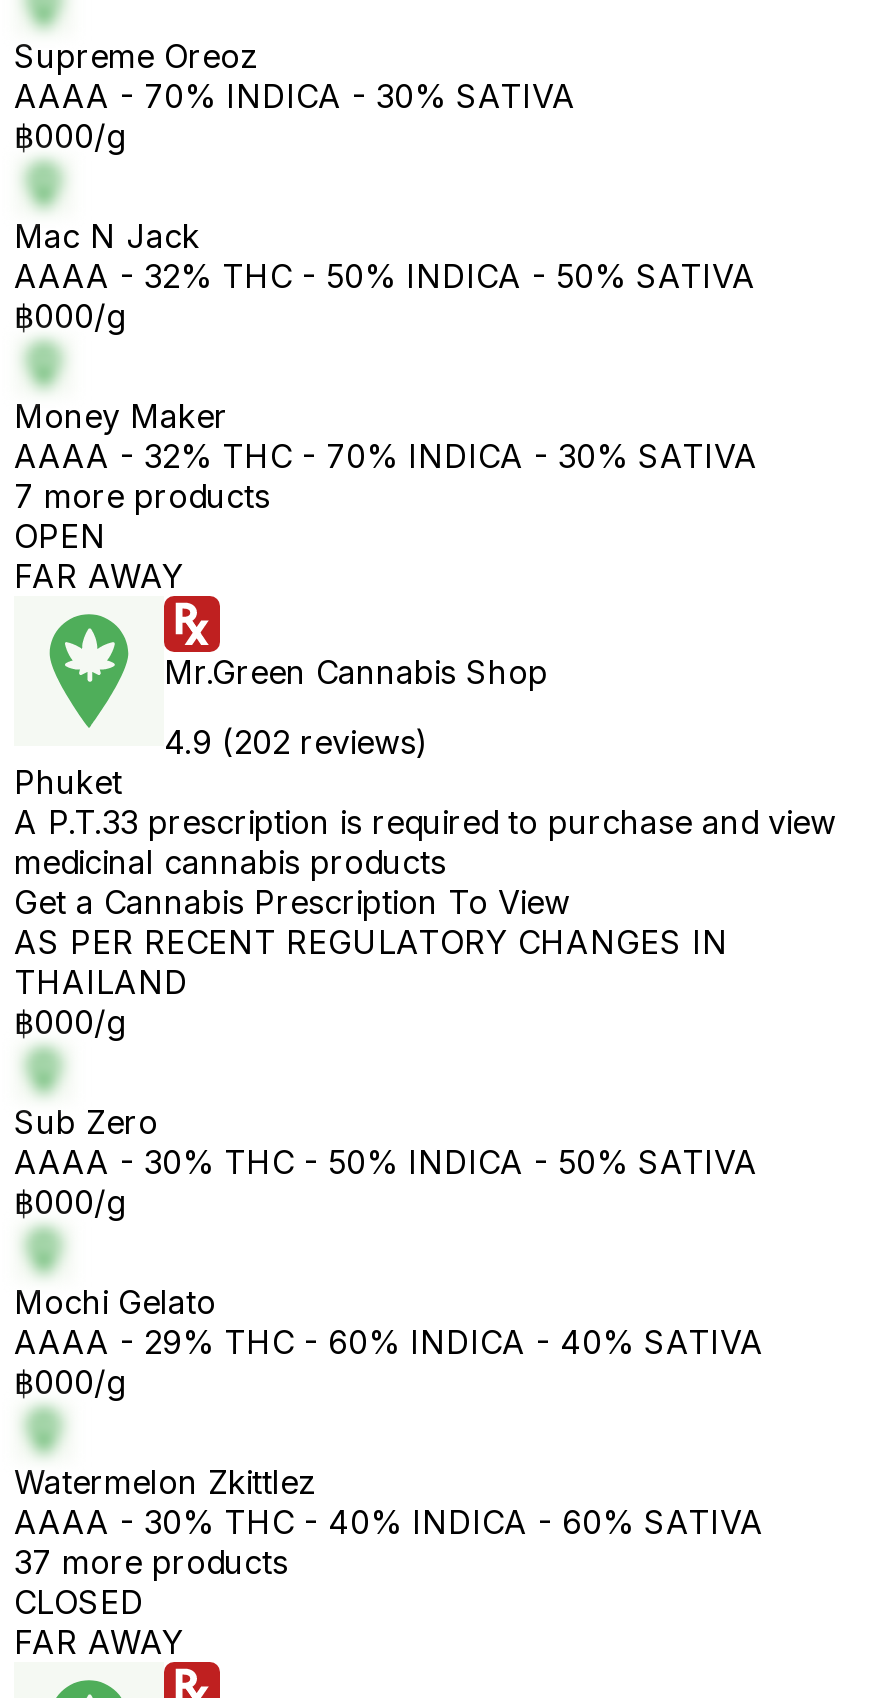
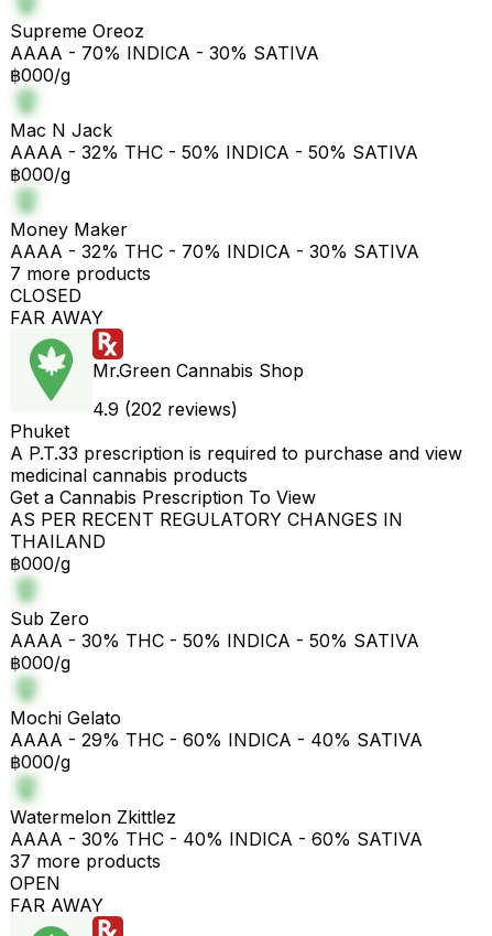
moved down: OPEN

moved up: CLOSED
